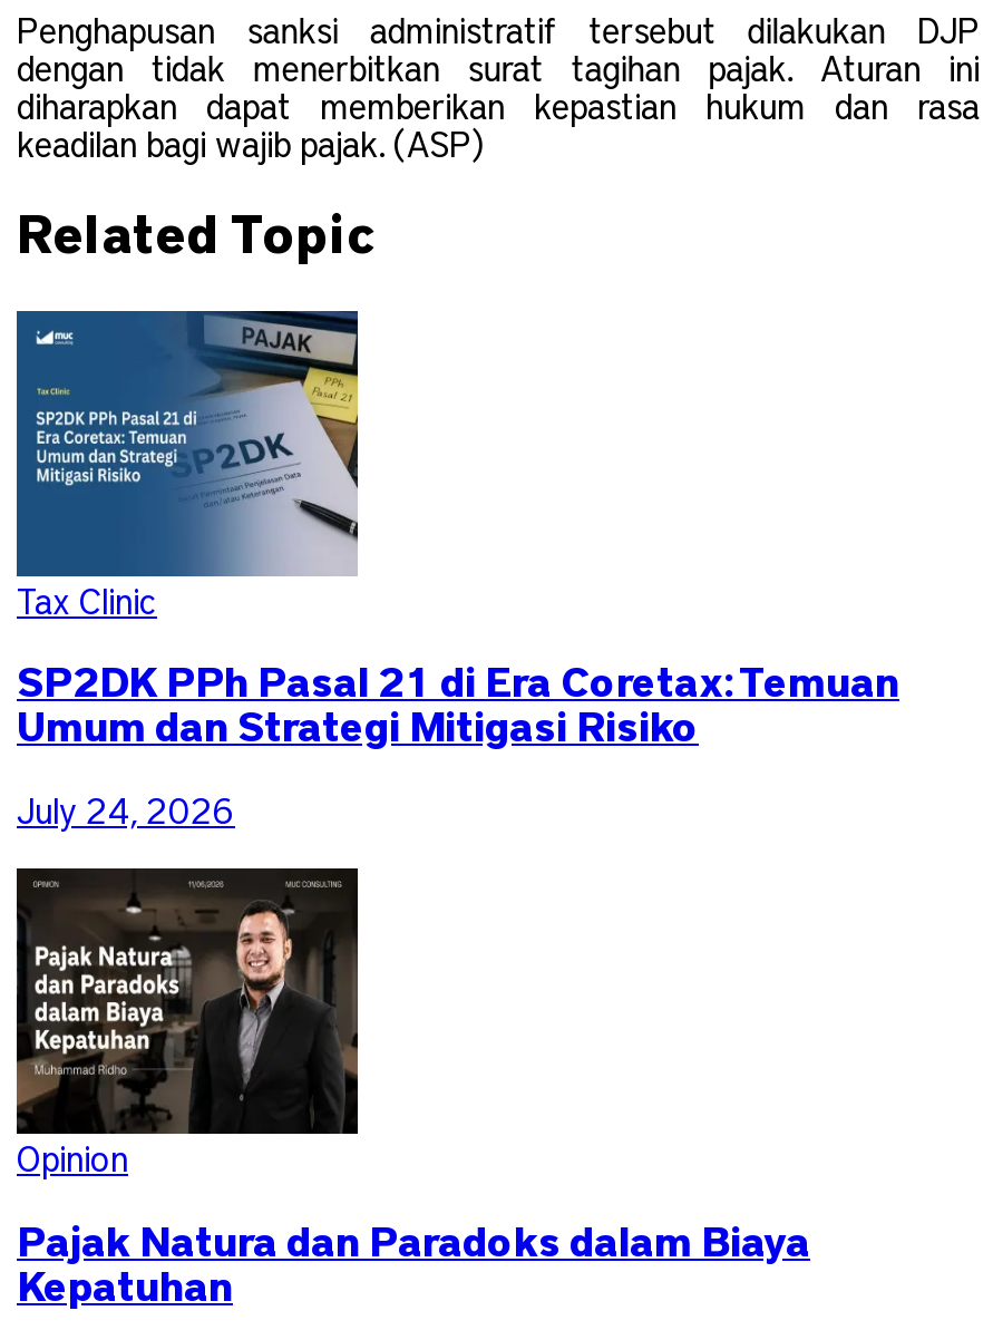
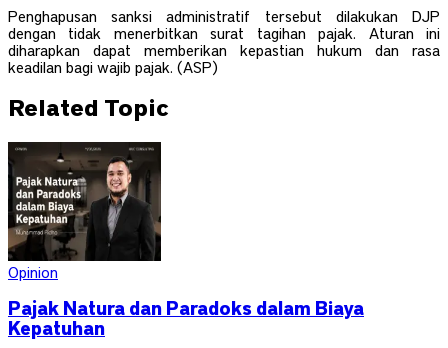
- [image]
- Tax Clinic
- SP2DK PPh Pasal 21 di Era Coretax: Temuan
- Umum dan Strategi Mitigasi Risiko
- July 24, 2026
